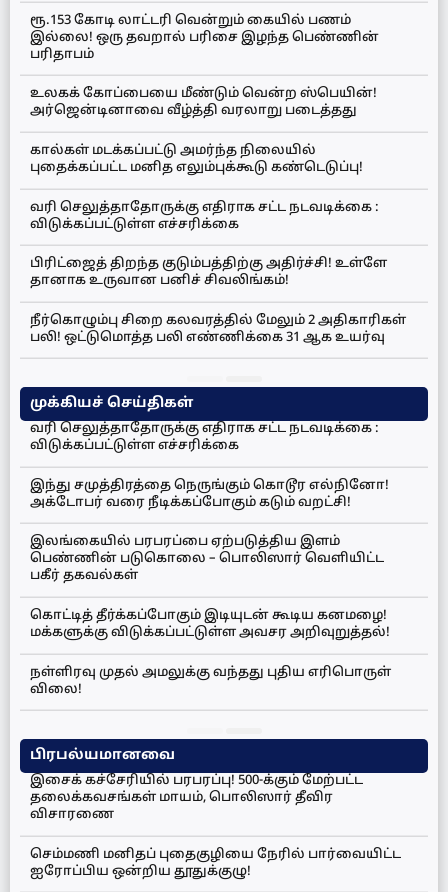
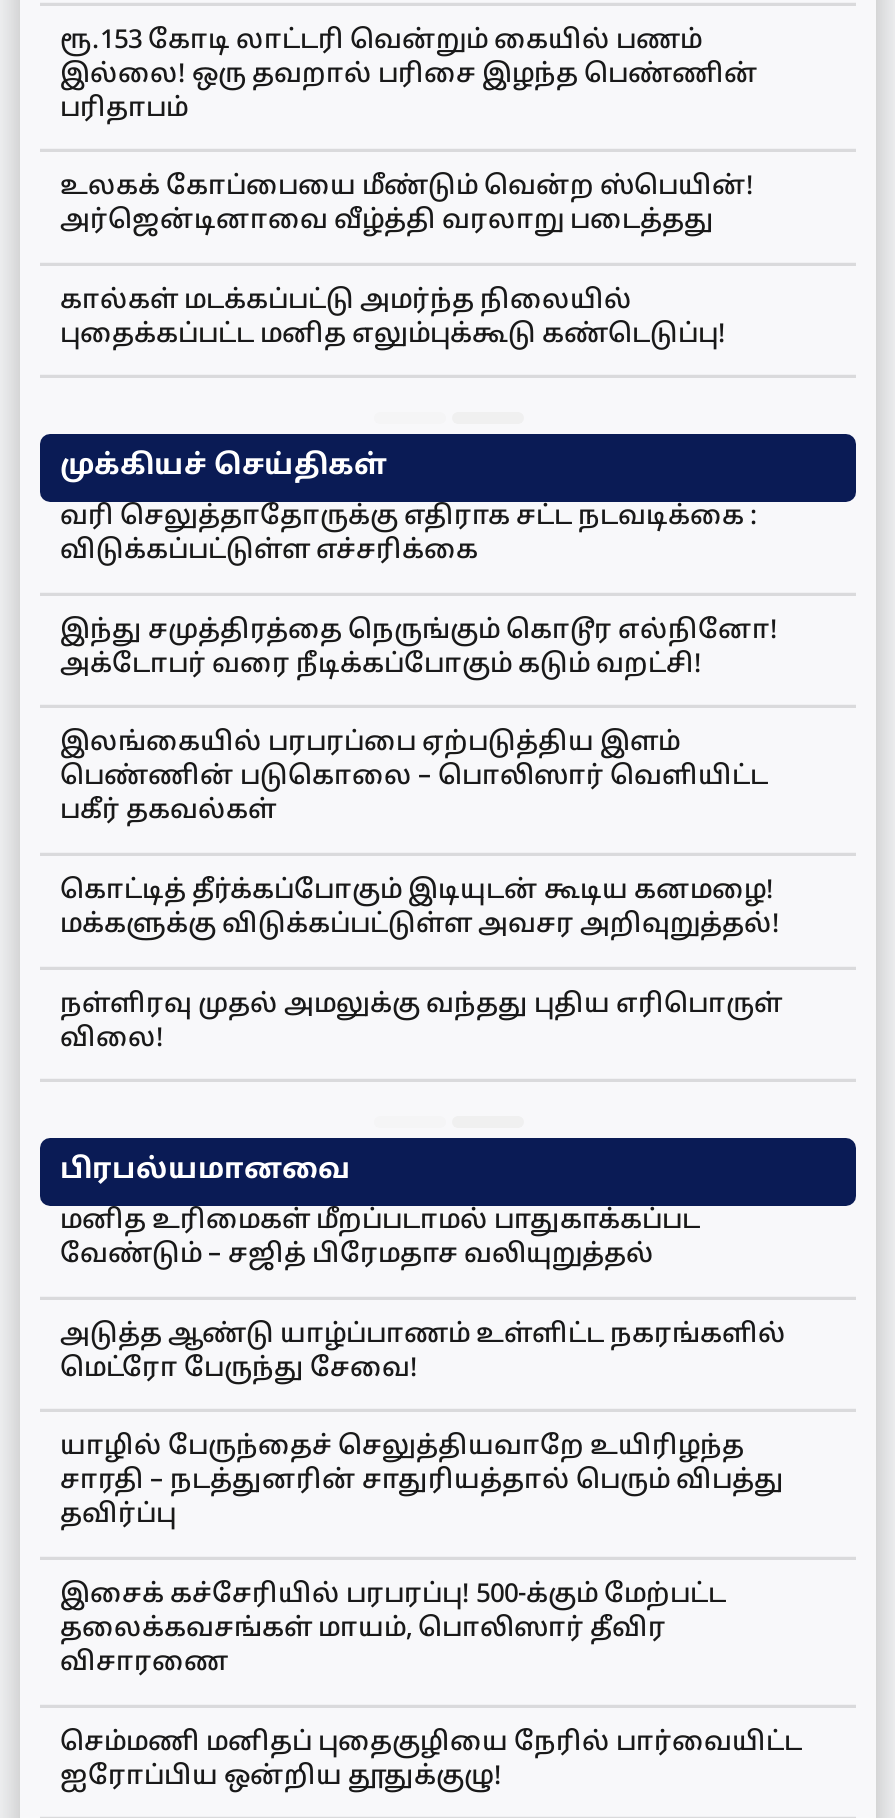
- வரி செலுத்தாதோருக்கு எதிராக சட்ட நடவடிக்கை :
- விடுக்கப்பட்டுள்ள எச்சரிக்கை
- பிரிட்ஜைத் திறந்த குடும்பத்திற்கு அதிர்ச்சி! உள்ளே
- தானாக உருவான பனிச் சிவலிங்கம்!
- நீர்கொழும்பு சிறை கலவரத்தில் மேலும் 2 அதிகாரிகள்
- பலி! ஒட்டுமொத்த பலி எண்ணிக்கை 31 ஆக உயர்வு

moved up: முக்கியச் செய்திகள் | வரி செலுத்தாதோருக்கு எதிராக சட்ட நடவடிக்கை : | விடுக்கப்பட்டுள்ள எச்சரிக்கை | ... | விலை! | பிரபல்யமானவை

+ மனித உரிமைகள் மீறப்படாமல் பாதுகாக்கப்பட
+ வேண்டும் – சஜித் பிரேமதாச வலியுறுத்தல்
+ அடுத்த ஆண்டு யாழ்ப்பாணம் உள்ளிட்ட நகரங்களில்
+ மெட்ரோ பேருந்து சேவை!
+ யாழில் பேருந்தைச் செலுத்தியவாறே உயிரிழந்த
+ சாரதி – நடத்துனரின் சாதுரியத்தால் பெரும் விபத்து
+ தவிர்ப்பு
